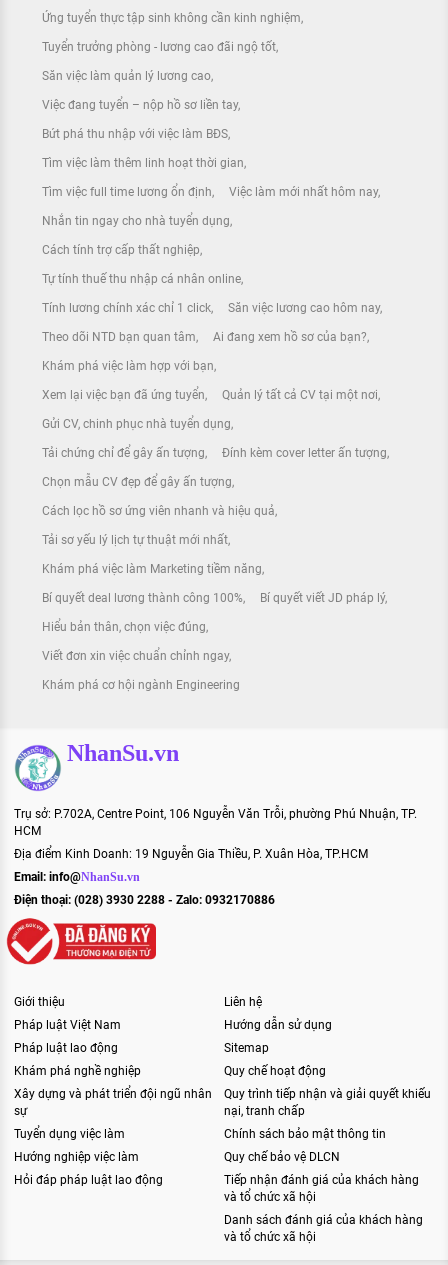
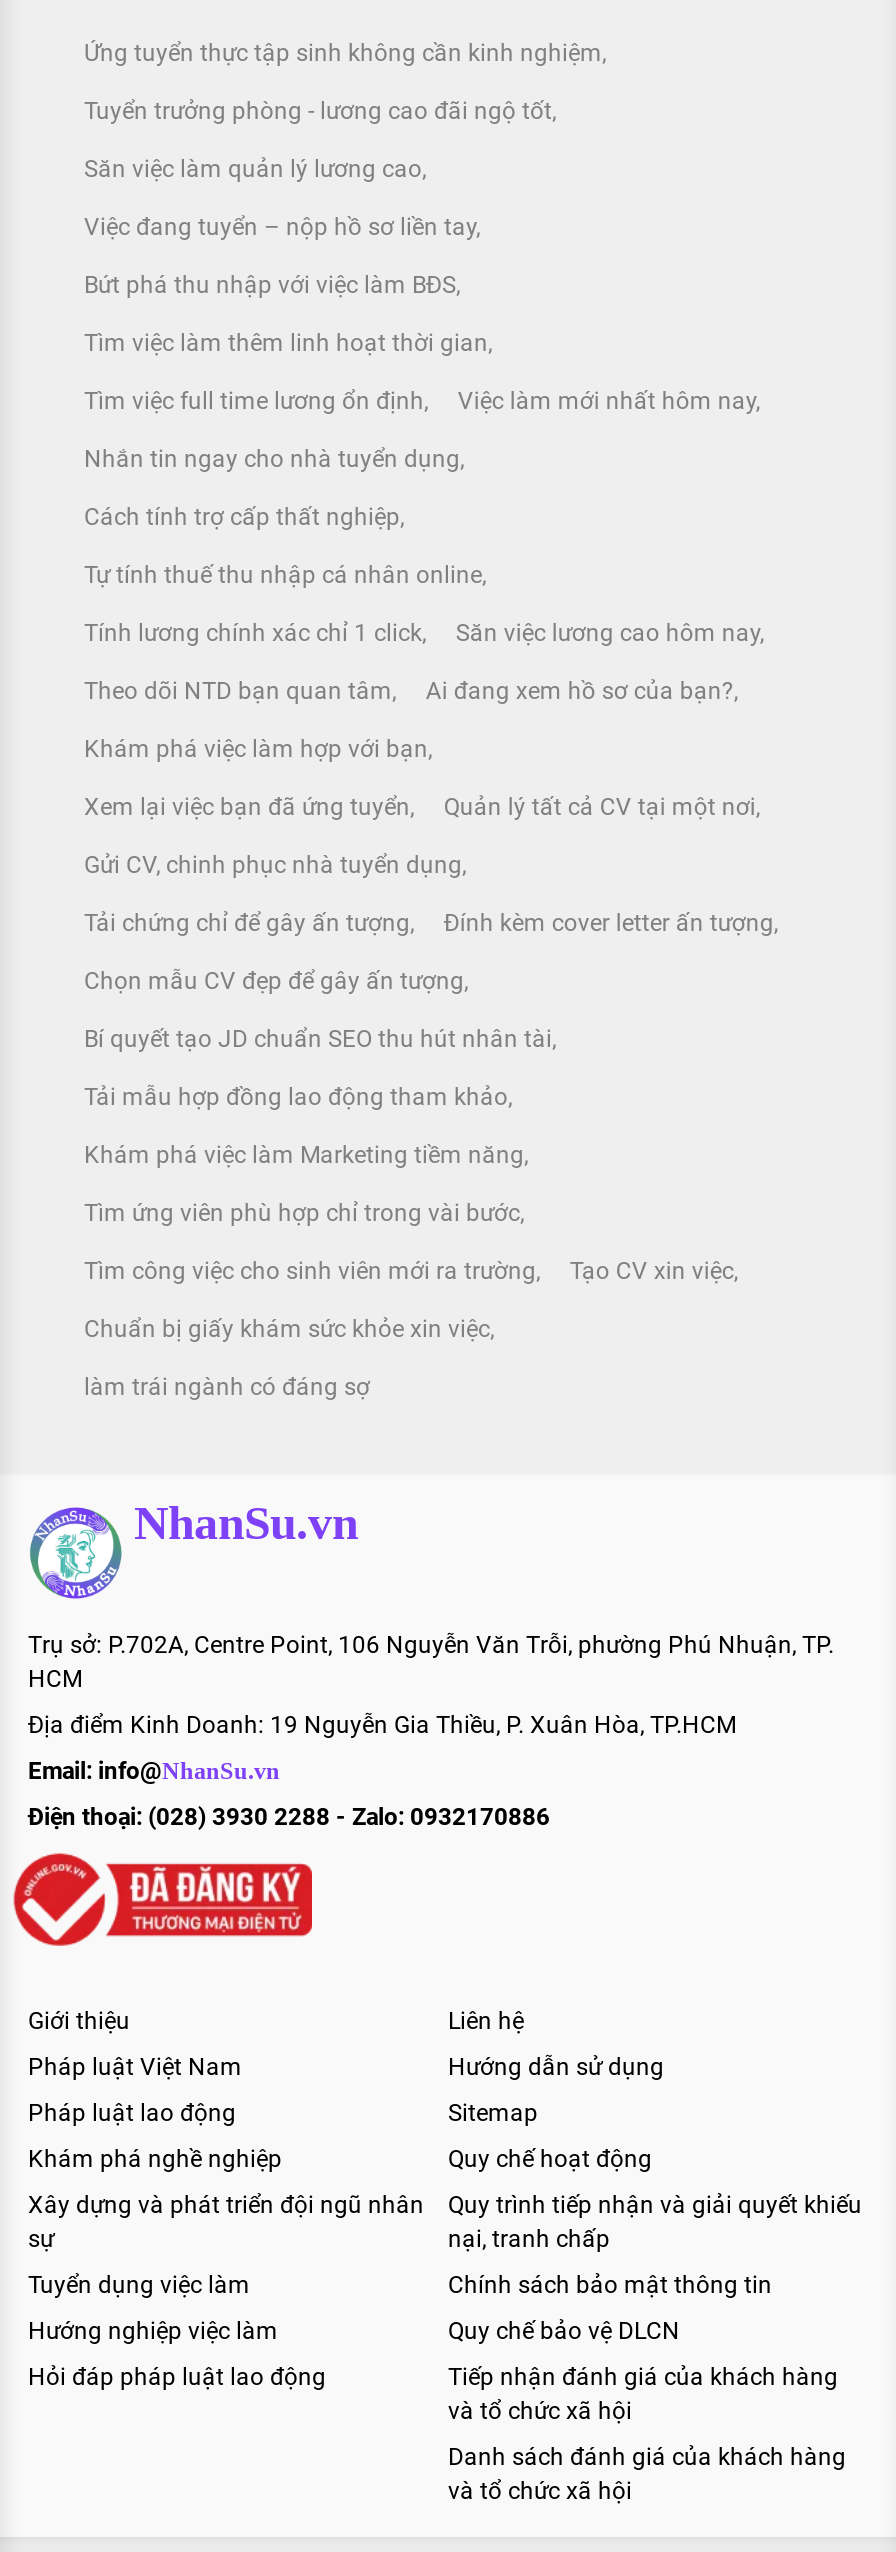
- Cách lọc hồ sơ ứng viên nhanh và hiệu quả
+ Bí quyết tạo JD chuẩn SEO thu hút nhân tài

- Tải sơ yếu lý lịch tự thuật mới nhất
+ Tải mẫu hợp đồng lao động tham khảo

- Bí quyết deal lương thành công 100%
- Bí quyết viết JD pháp lý
+ Tìm ứng viên phù hợp chỉ trong vài bước

- Hiểu bản thân, chọn việc đúng
+ Tìm công việc cho sinh viên mới ra trường
+ Tạo CV xin việc

- Viết đơn xin việc chuẩn chỉnh ngay
+ Chuẩn bị giấy khám sức khỏe xin việc

- Khám phá cơ hội ngành Engineering
+ làm trái ngành có đáng sợ
